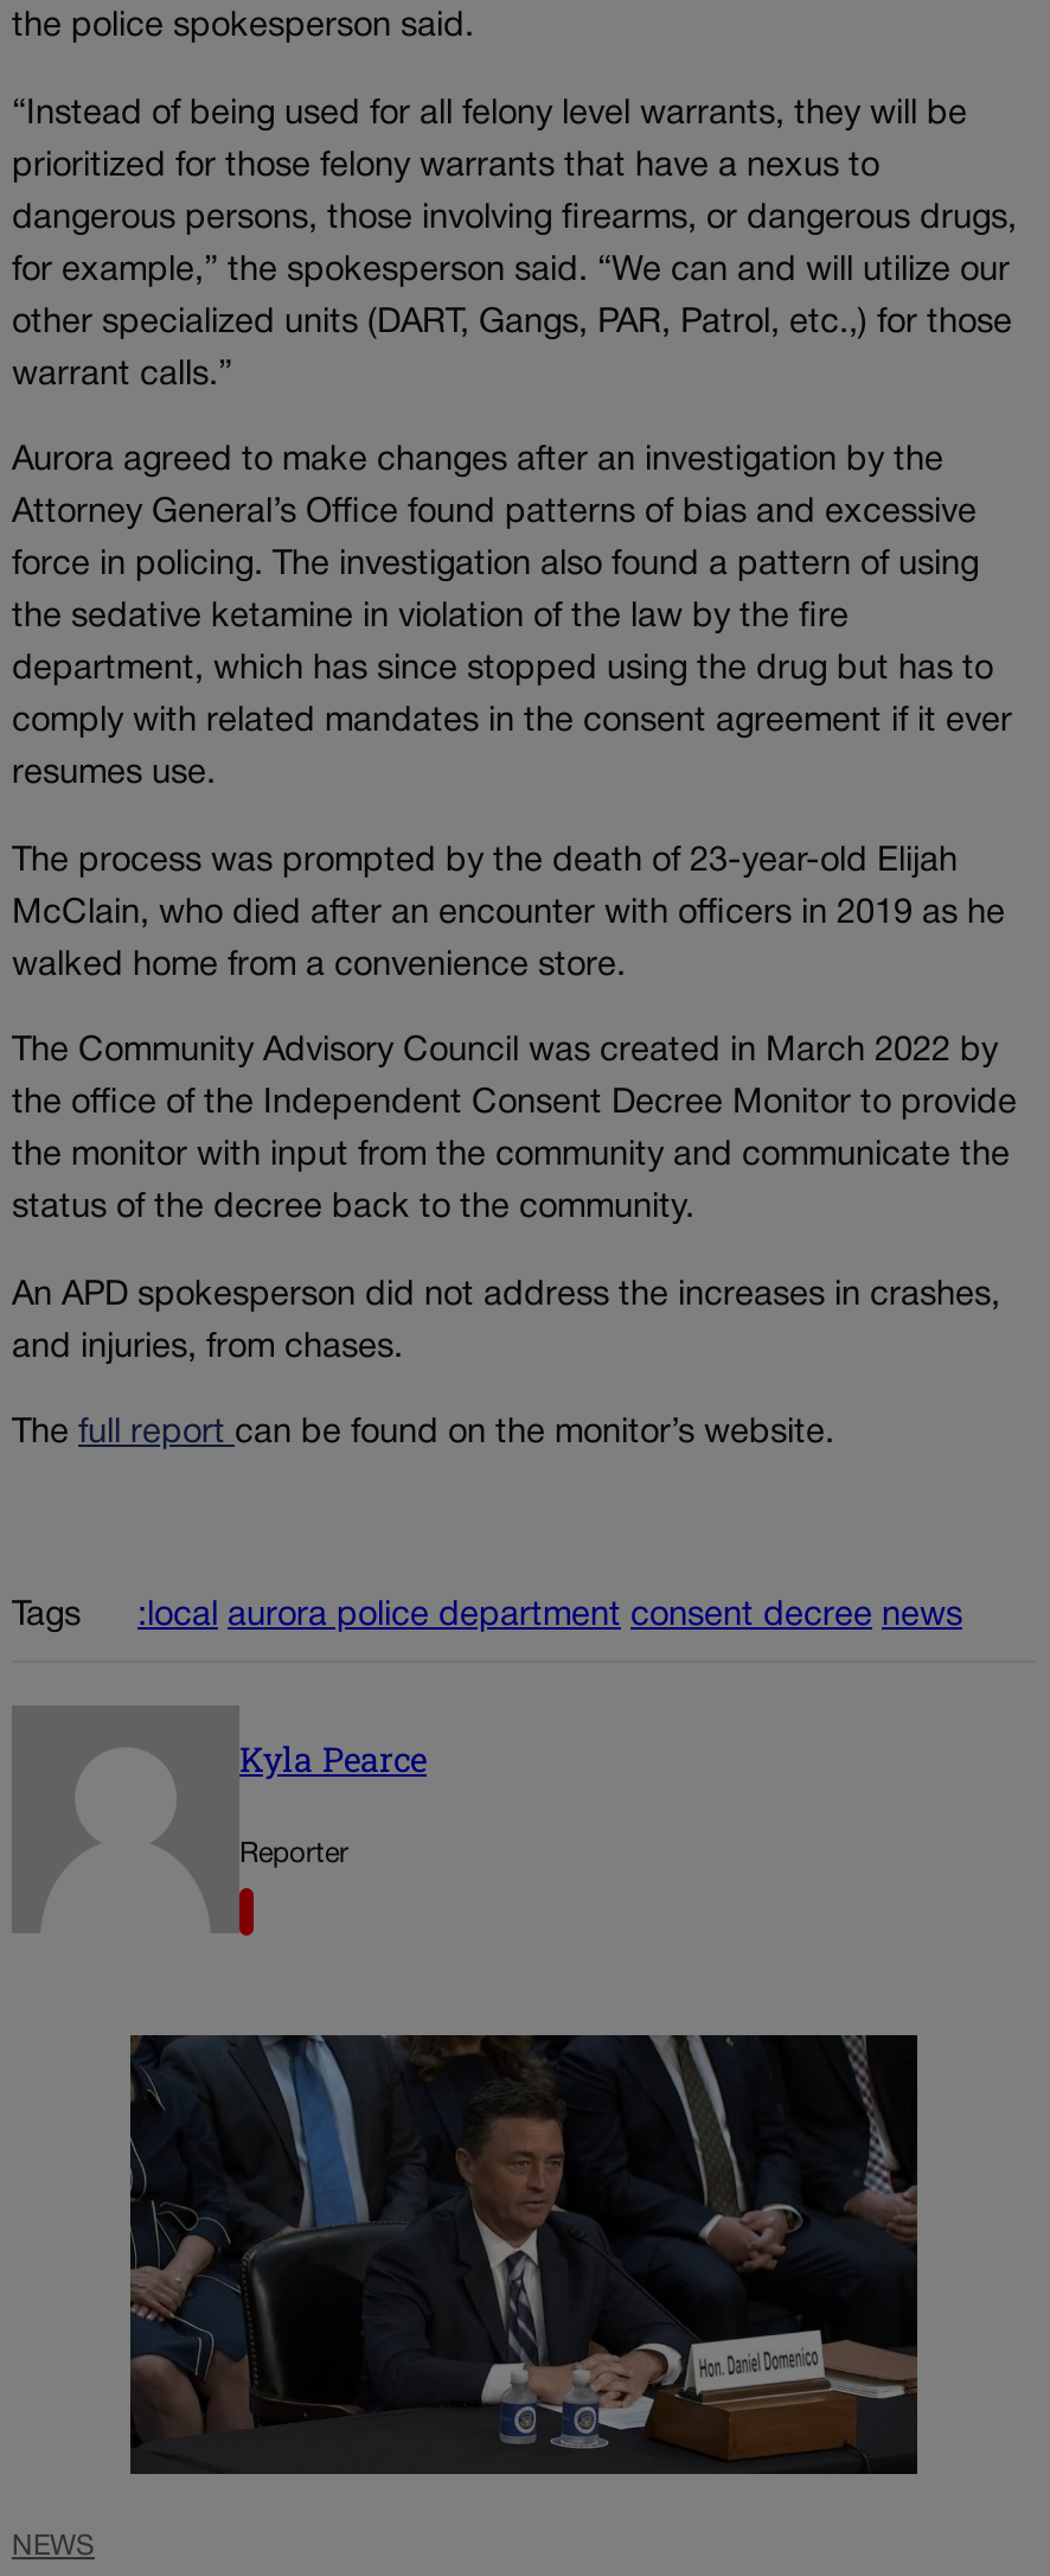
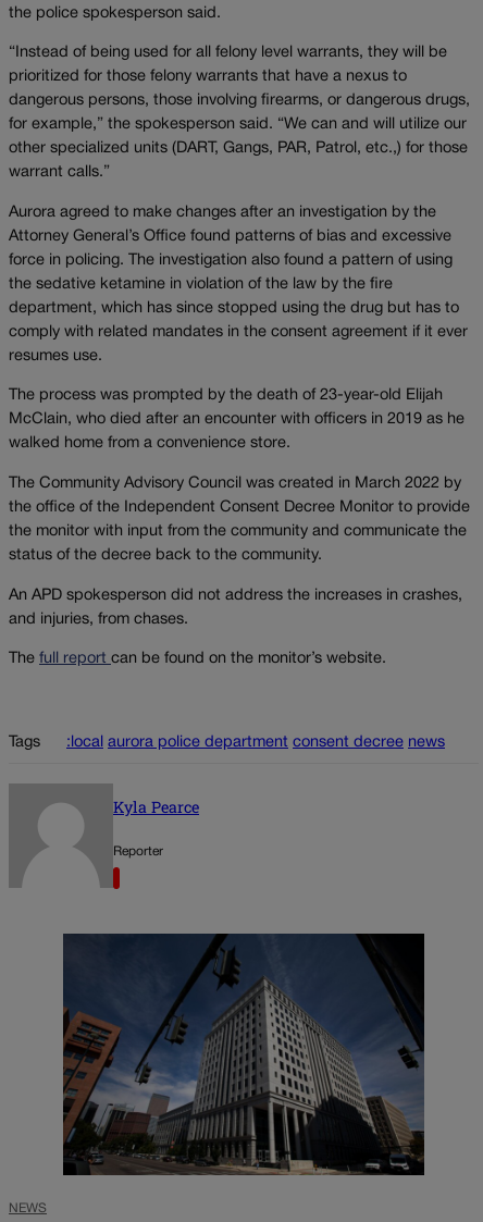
- [image]
+ [image]
